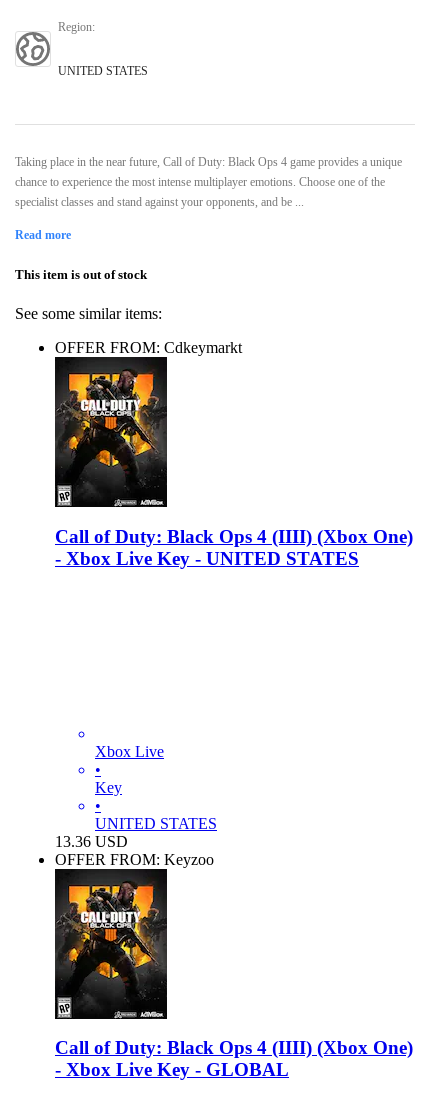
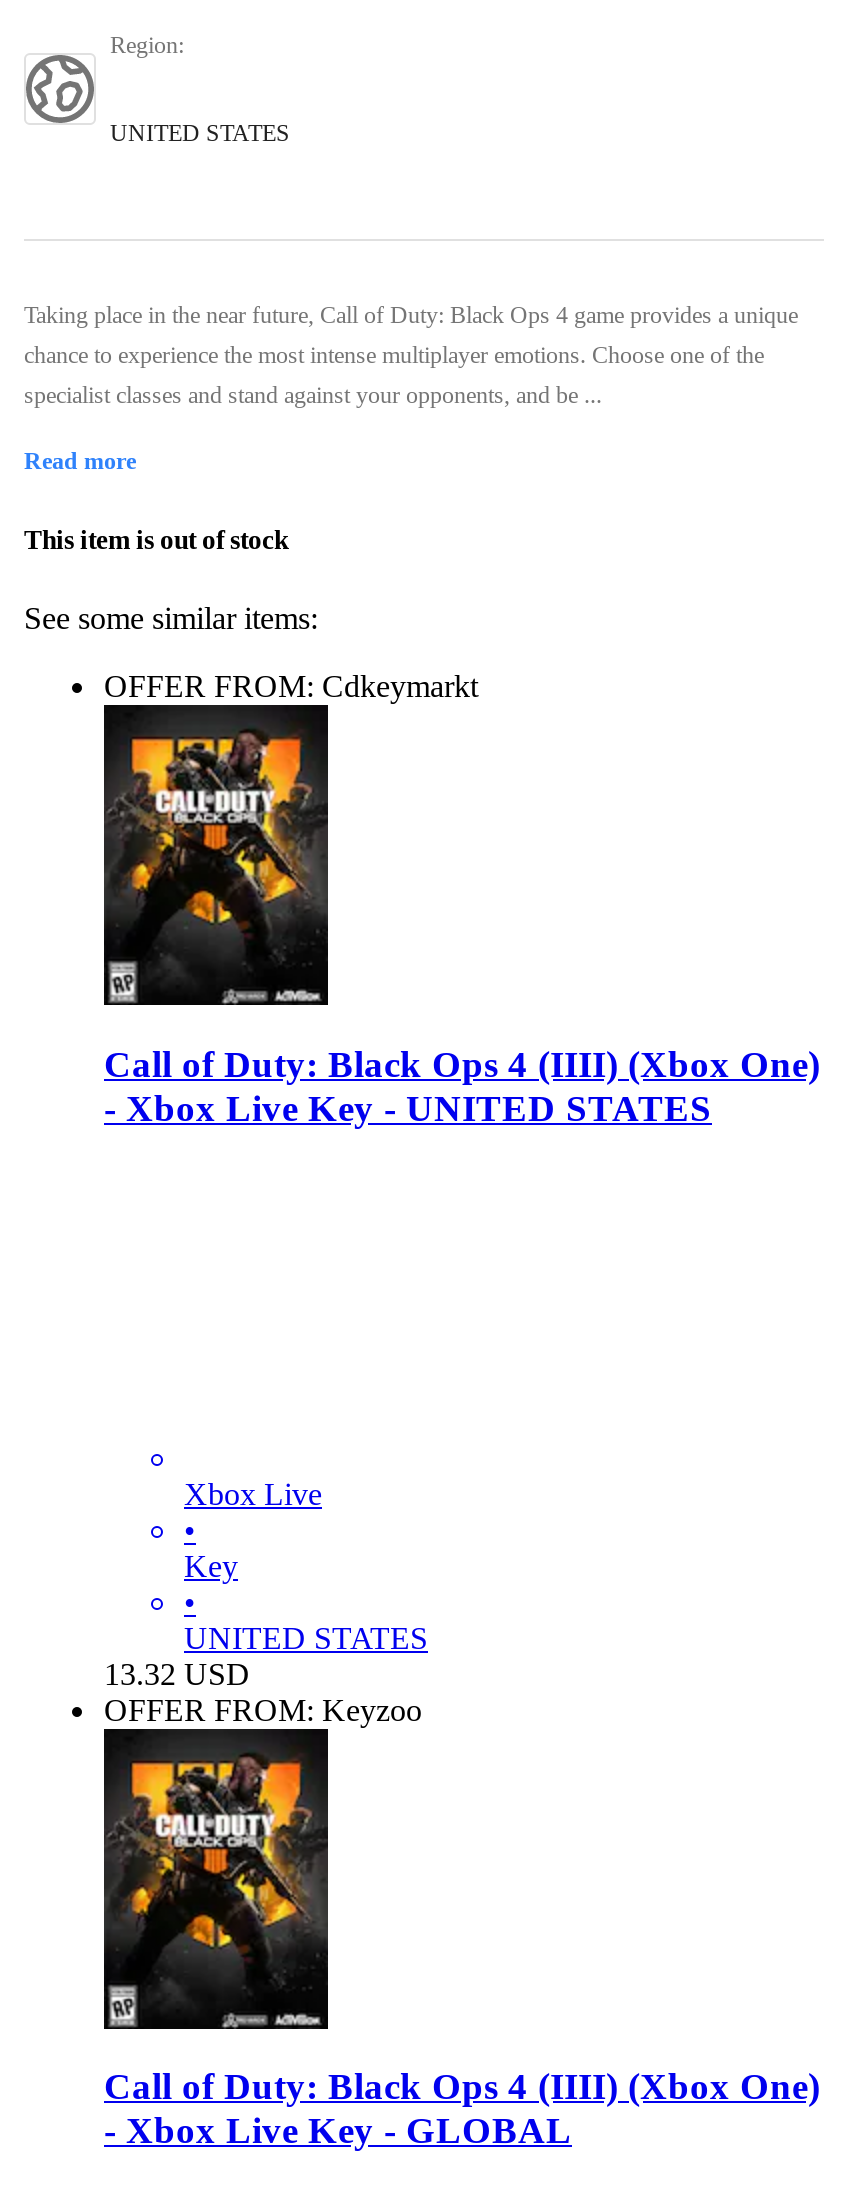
- 13.36 USD
+ 13.32 USD
